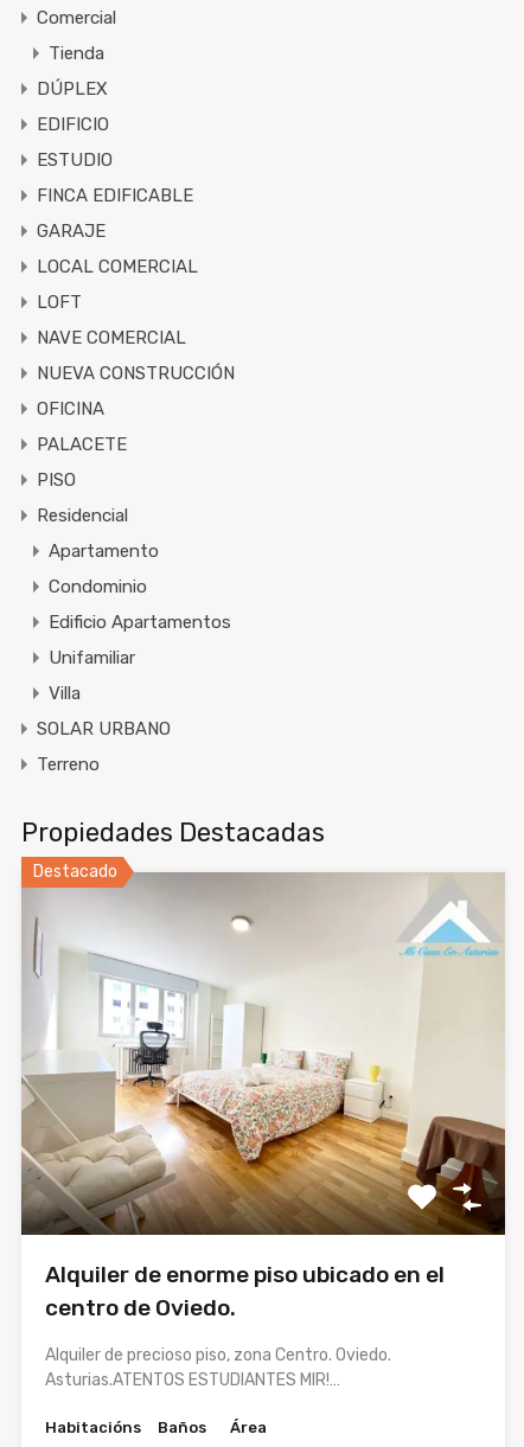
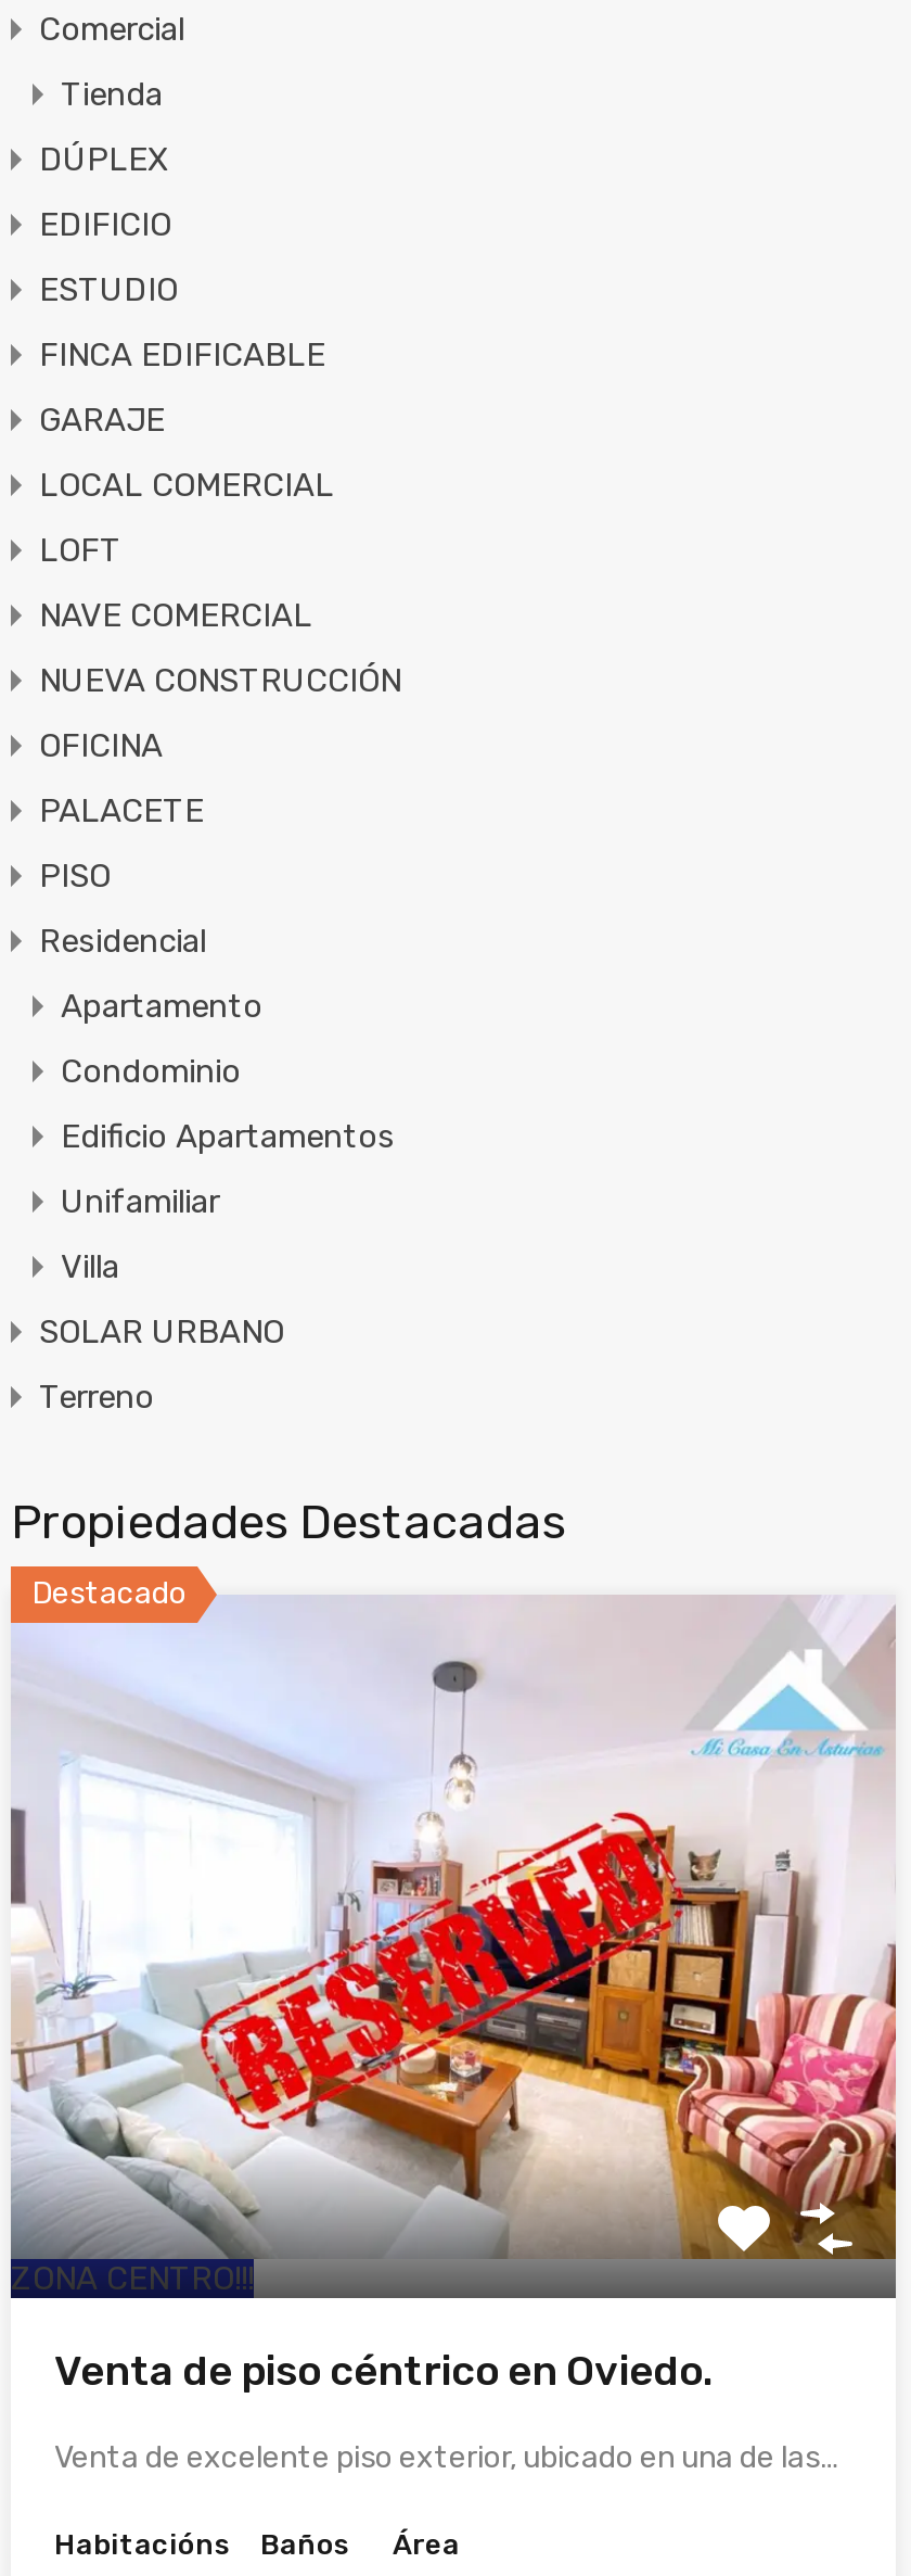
- [image]
- Alquiler de enorme piso ubicado en el
- centro de Oviedo.
- Alquiler de precioso piso, zona Centro. Oviedo.
- Asturias.ATENTOS ESTUDIANTES MIR!…
+ [image]
+ ZONA CENTRO!!!
+ Venta de piso céntrico en Oviedo.
+ Venta de excelente piso exterior, ubicado en una de las…
